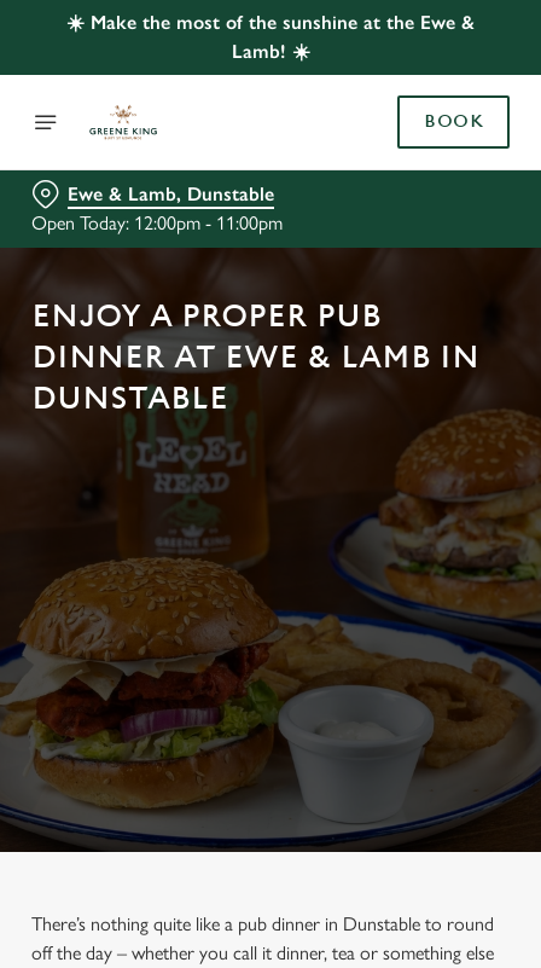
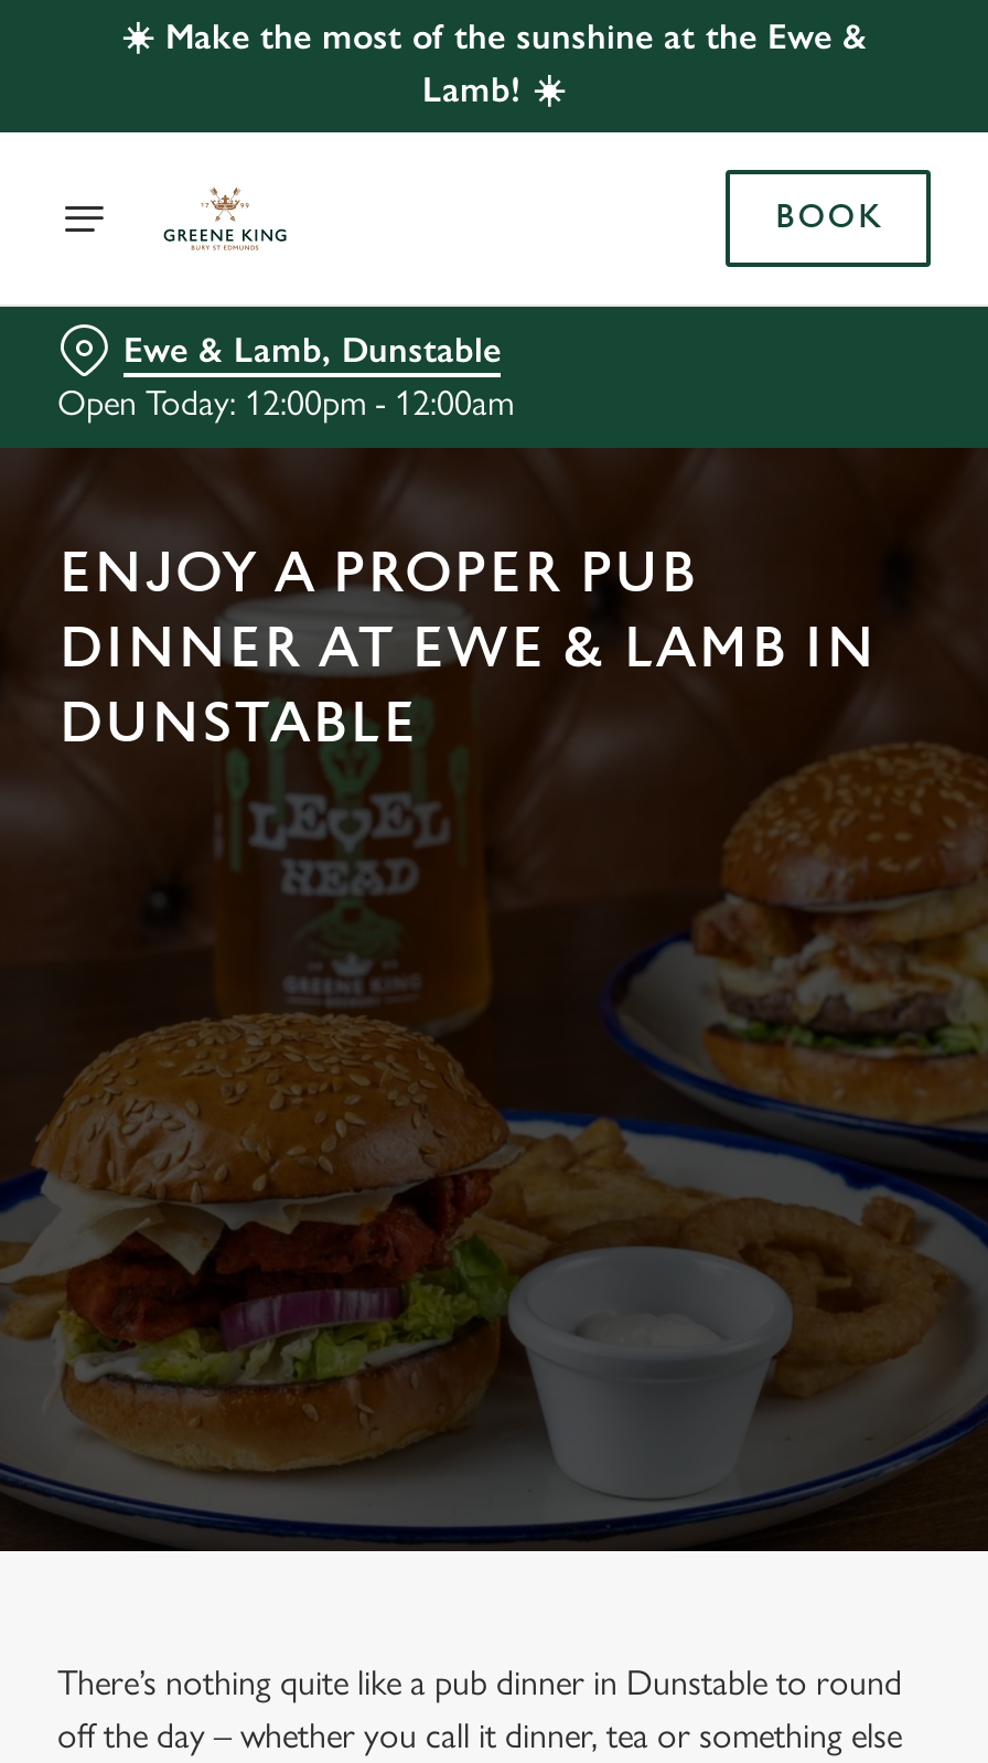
- Open Today: 12:00pm - 11:00pm
+ Open Today: 12:00pm - 12:00am
